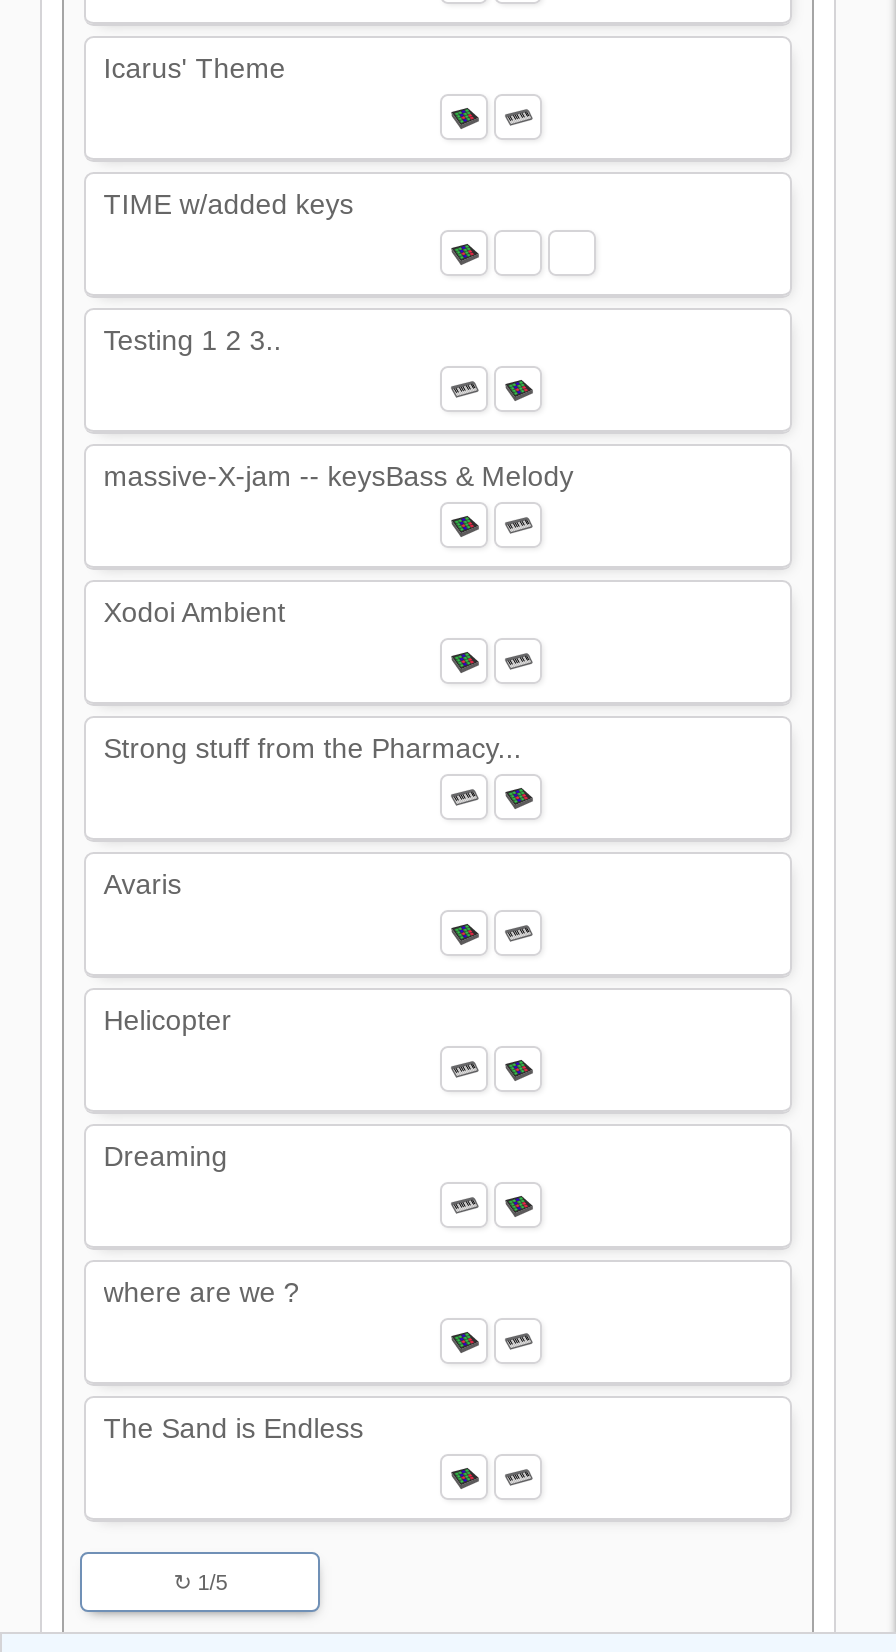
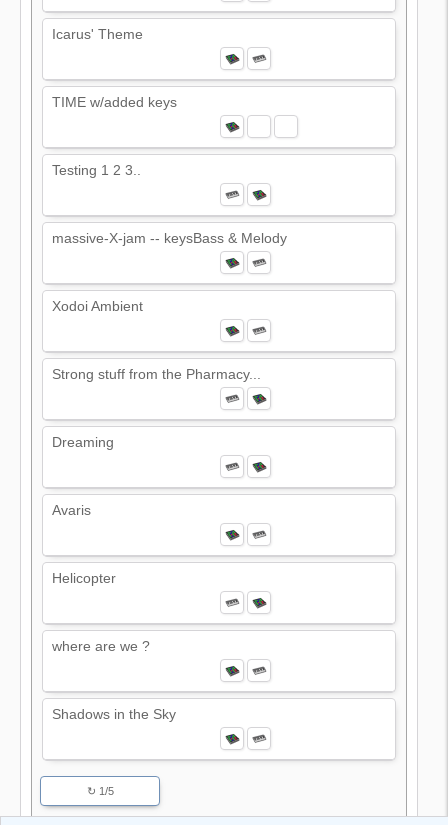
moved down: Avaris | Helicopter

moved up: Dreaming

- The Sand is Endless
+ Shadows in the Sky
